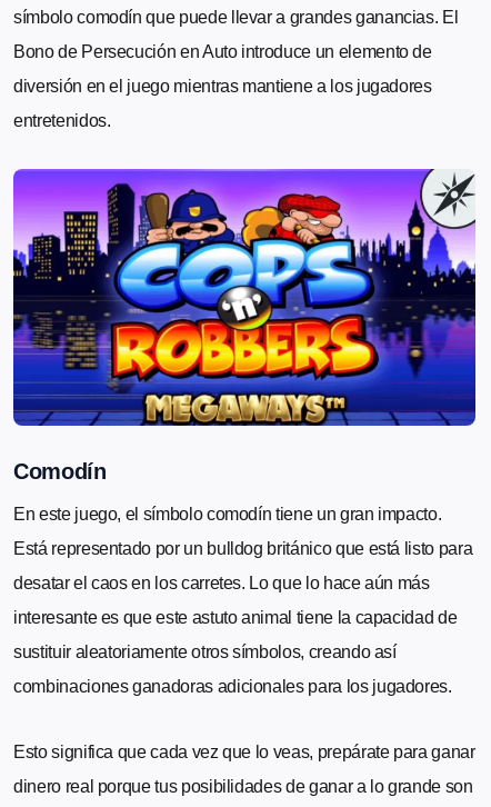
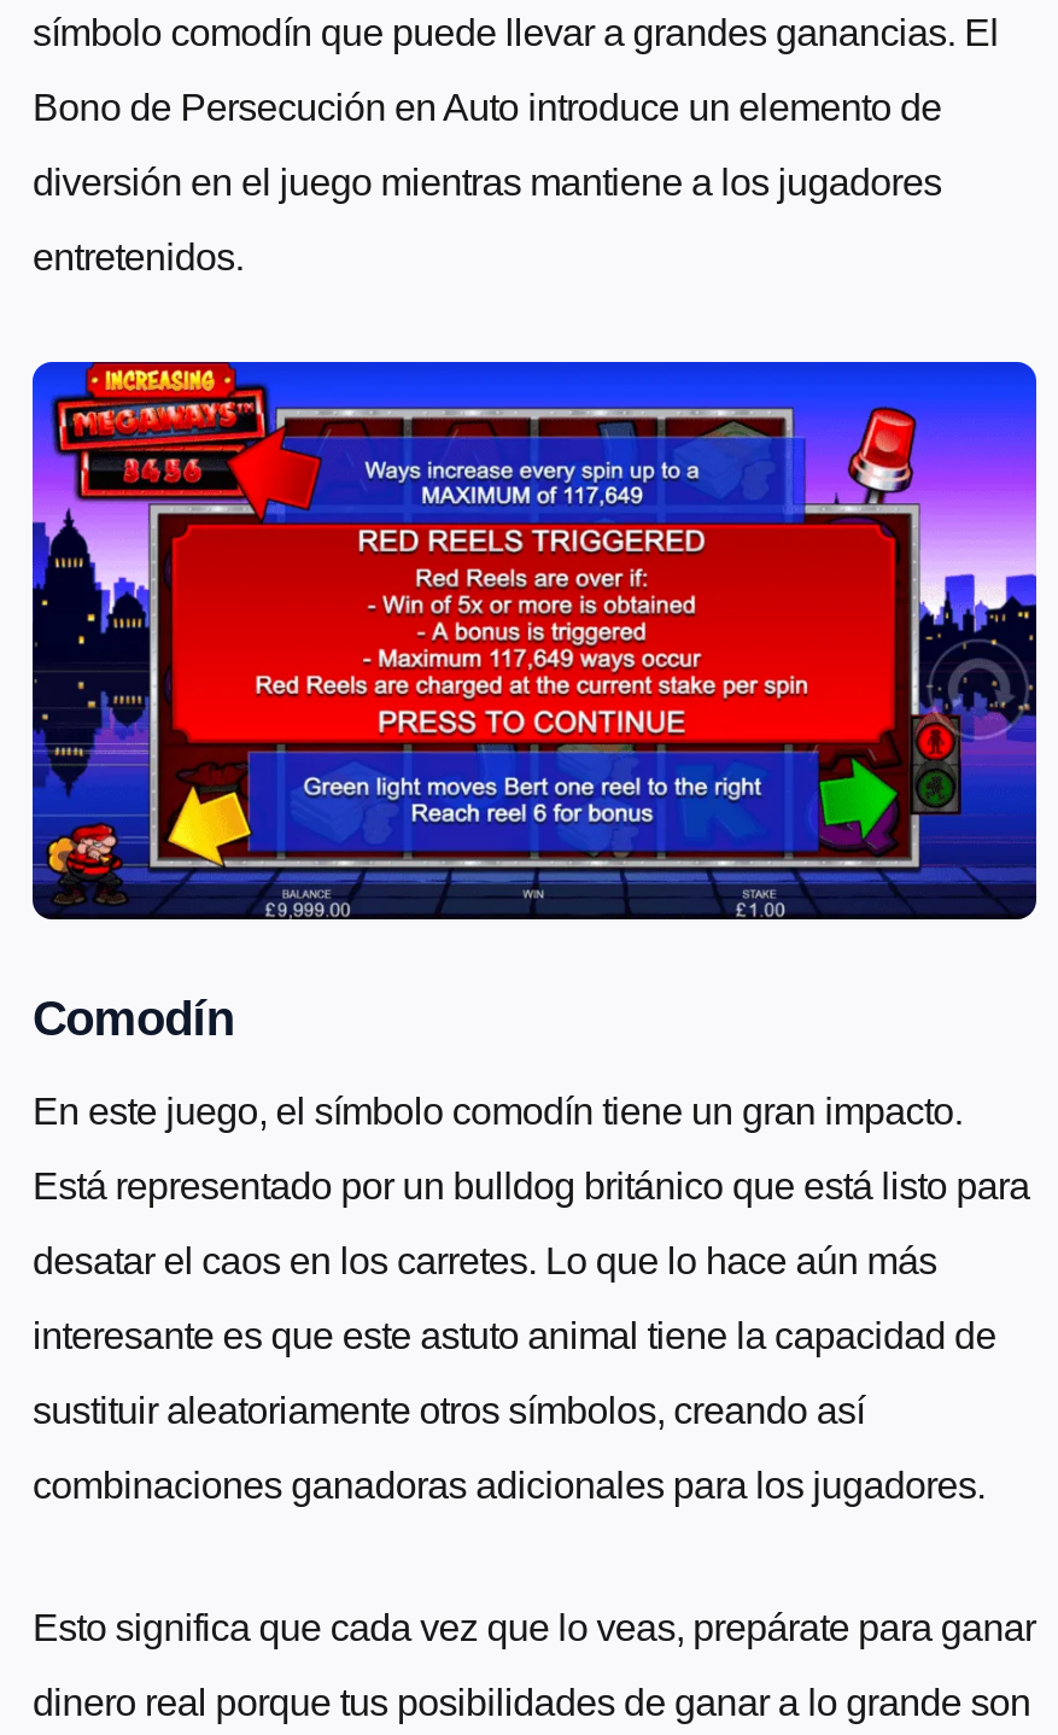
- [image]
+ [image]
